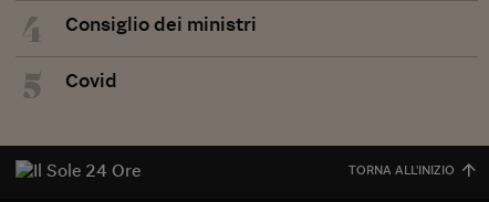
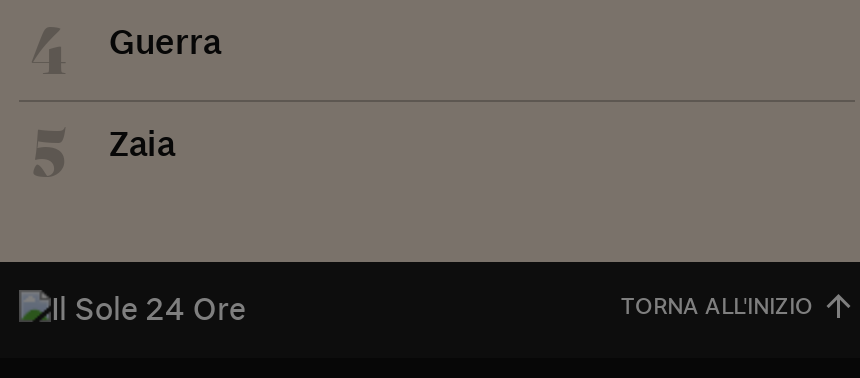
- Consiglio dei ministri
+ Guerra

- Covid
+ Zaia
